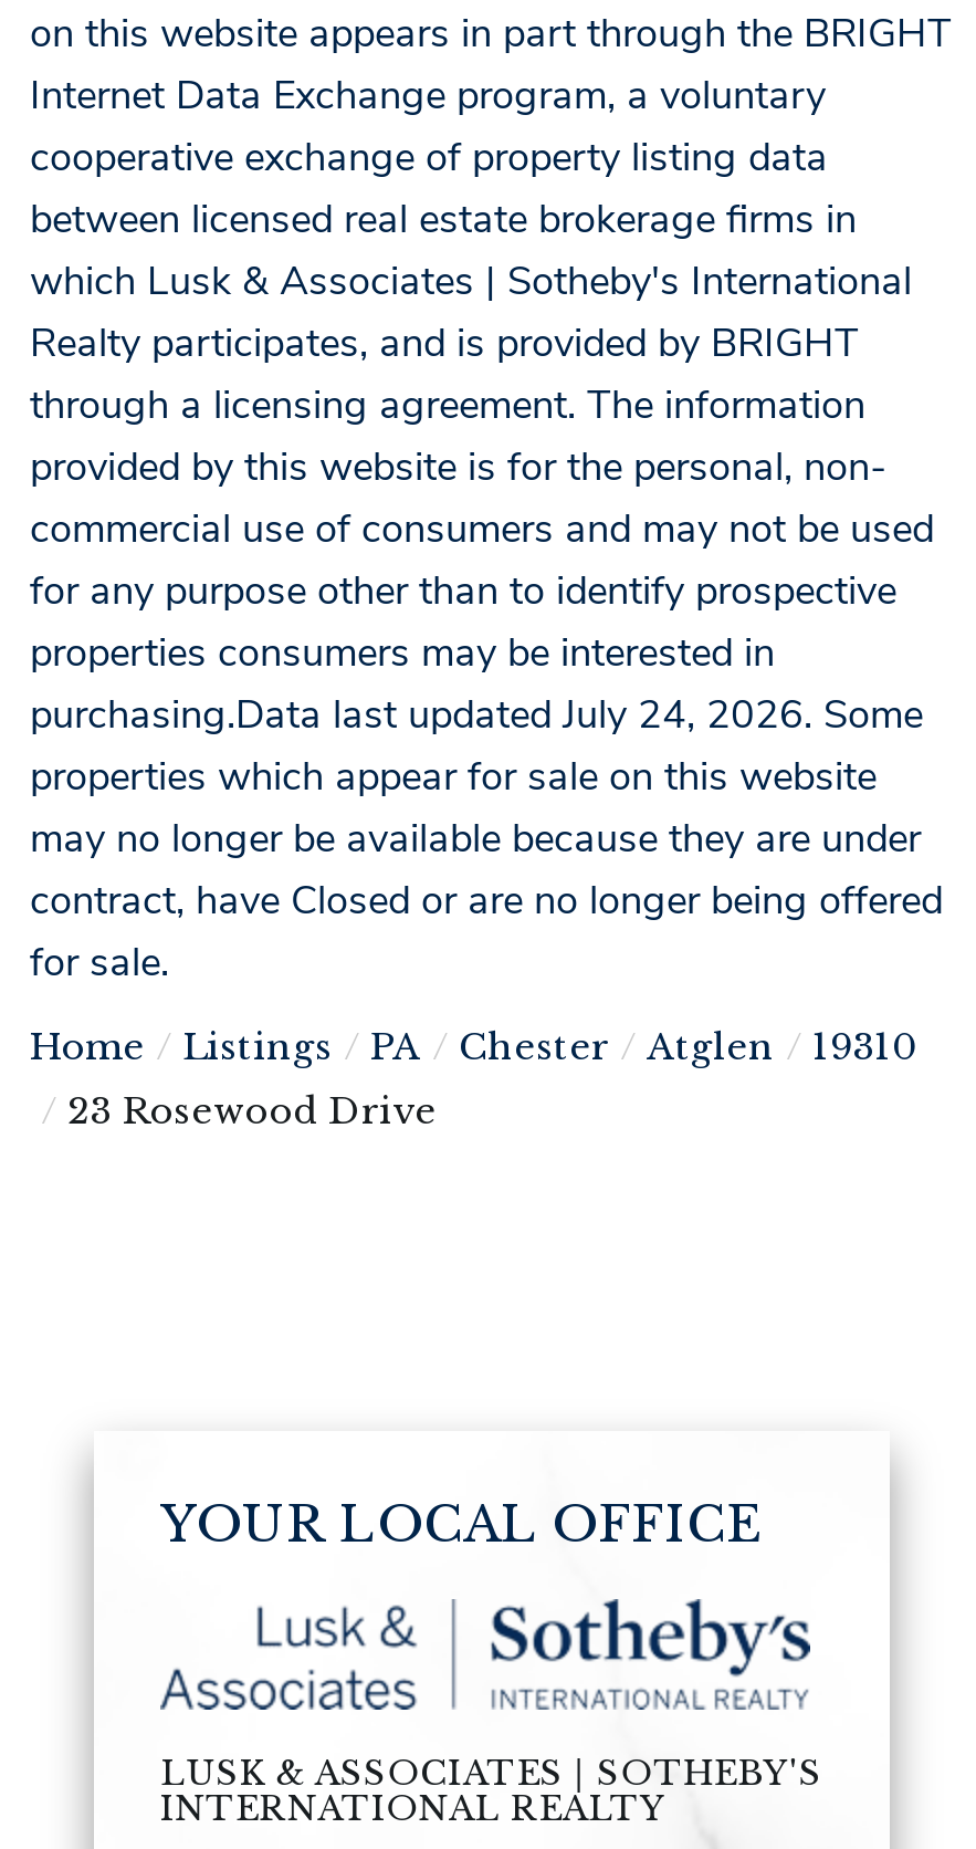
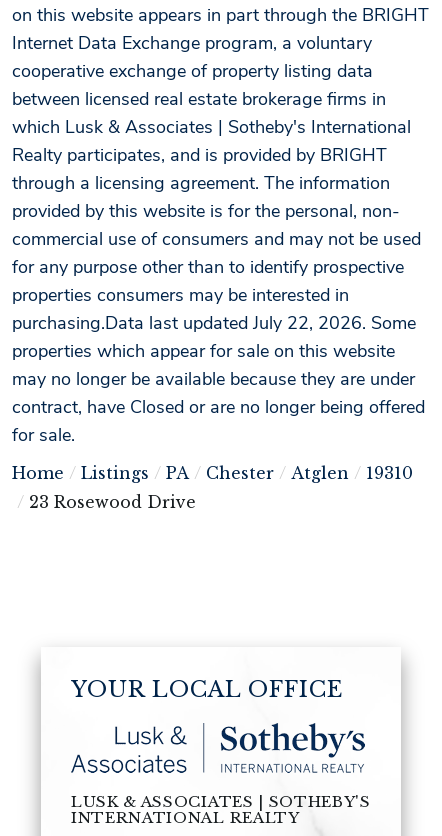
- purchasing.Data last updated July 24, 2026. Some
+ purchasing.Data last updated July 22, 2026. Some
